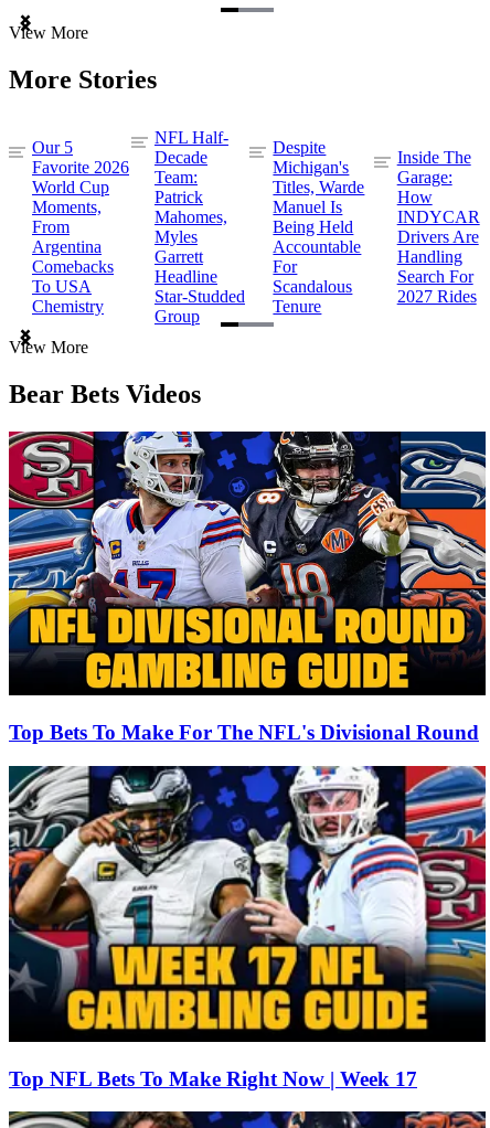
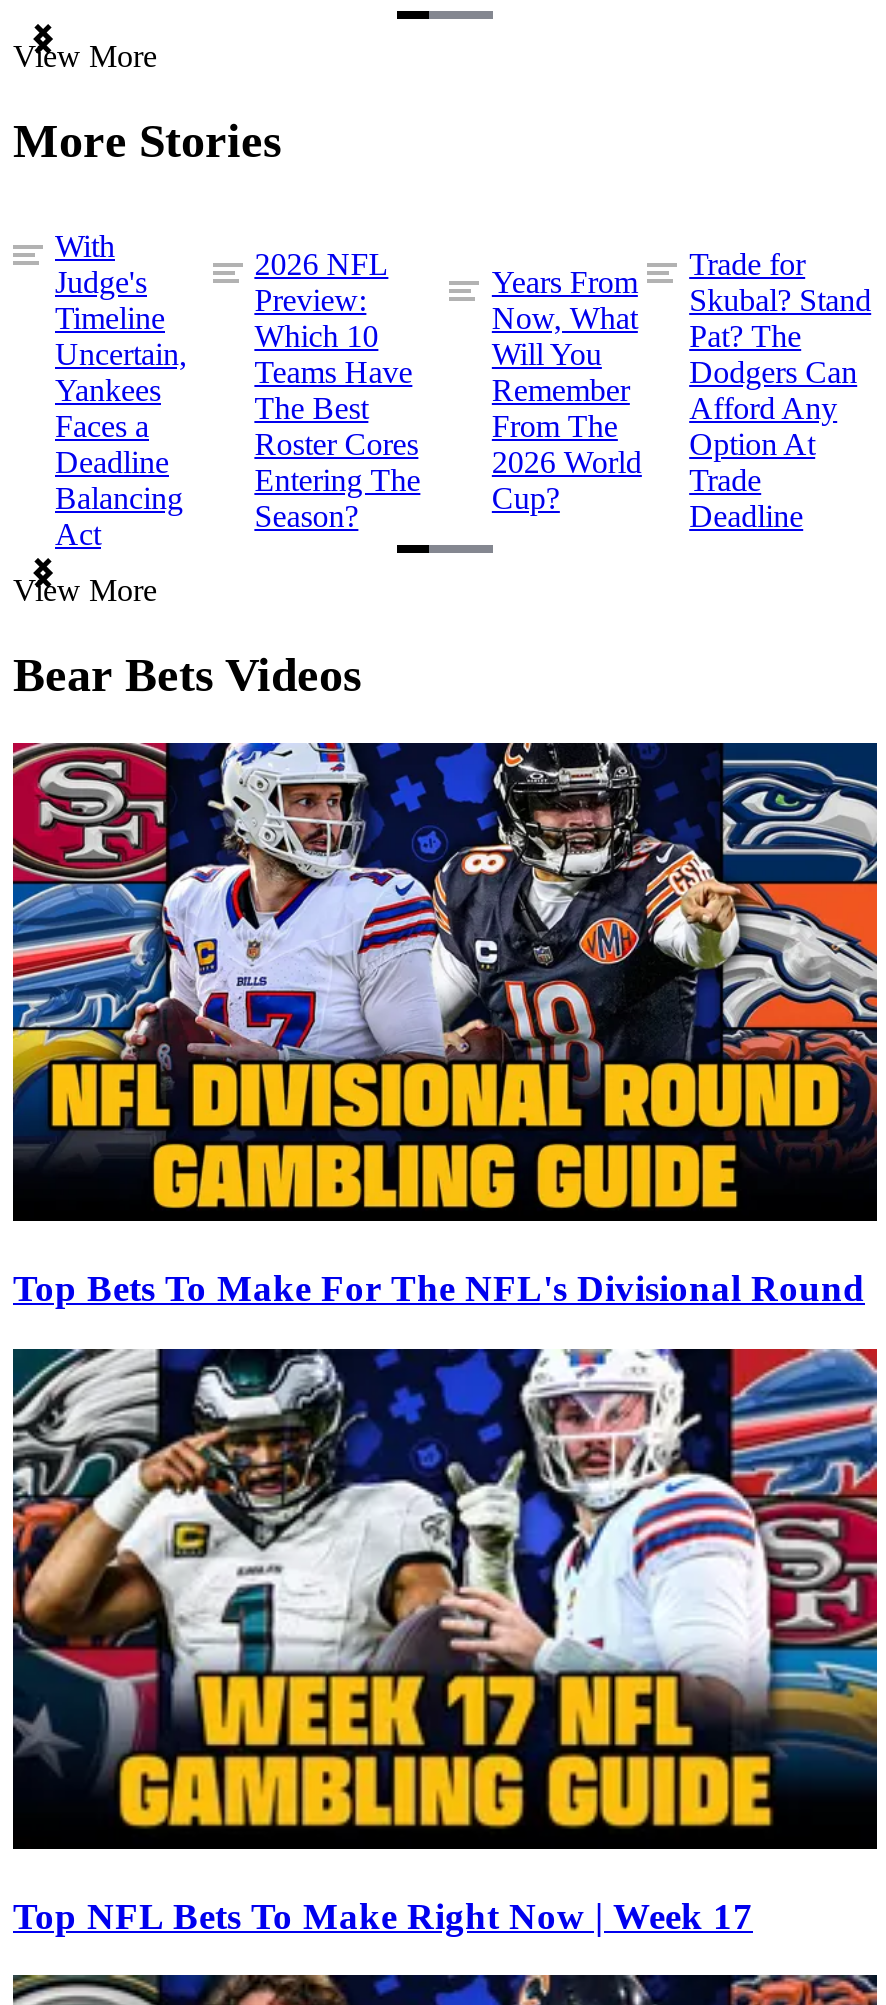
- NFL Half-
- Decade
- Team:
- Patrick
- Mahomes,
- Myles
- Garrett
- Headline
- Star-Studded
- Group
+ 2026 NFL
+ Preview:
+ Which 10
+ Teams Have
+ The Best
+ Roster Cores
+ Entering The
+ Season?

- Our 5
- Favorite 2026
- World Cup
- Moments,
- From
- Argentina
- Comebacks
- To USA
- Chemistry
+ With
+ Judge's
+ Timeline
+ Uncertain,
+ Yankees
+ Faces a
+ Deadline
+ Balancing
+ Act

- Despite
- Michigan's
- Titles, Warde
- Manuel Is
- Being Held
- Accountable
- For
- Scandalous
- Tenure
+ Years From
+ Now, What
+ Will You
+ Remember
+ From The
+ 2026 World
+ Cup?

- Inside The
- Garage:
- How
- INDYCAR
- Drivers Are
- Handling
- Search For
- 2027 Rides
+ Trade for
+ Skubal? Stand
+ Pat? The
+ Dodgers Can
+ Afford Any
+ Option At
+ Trade
+ Deadline
